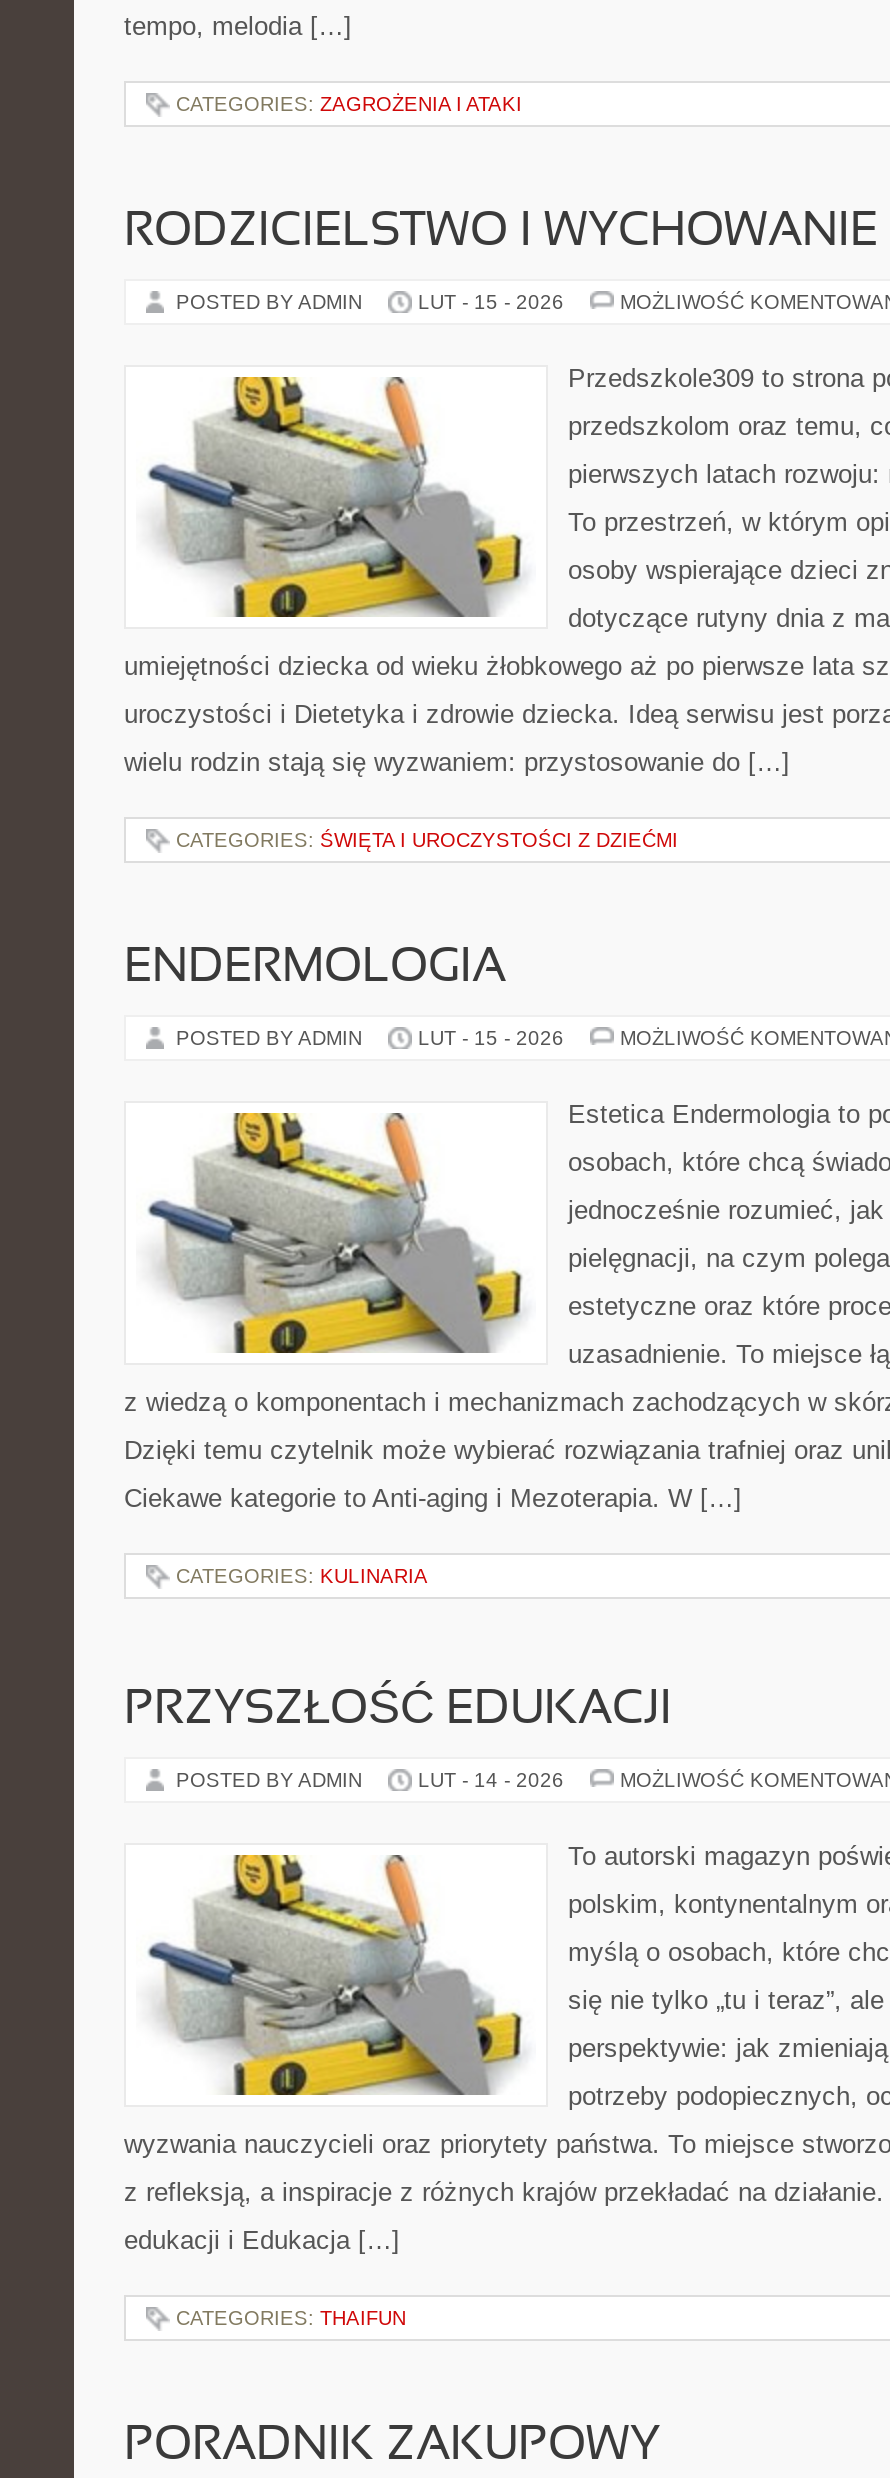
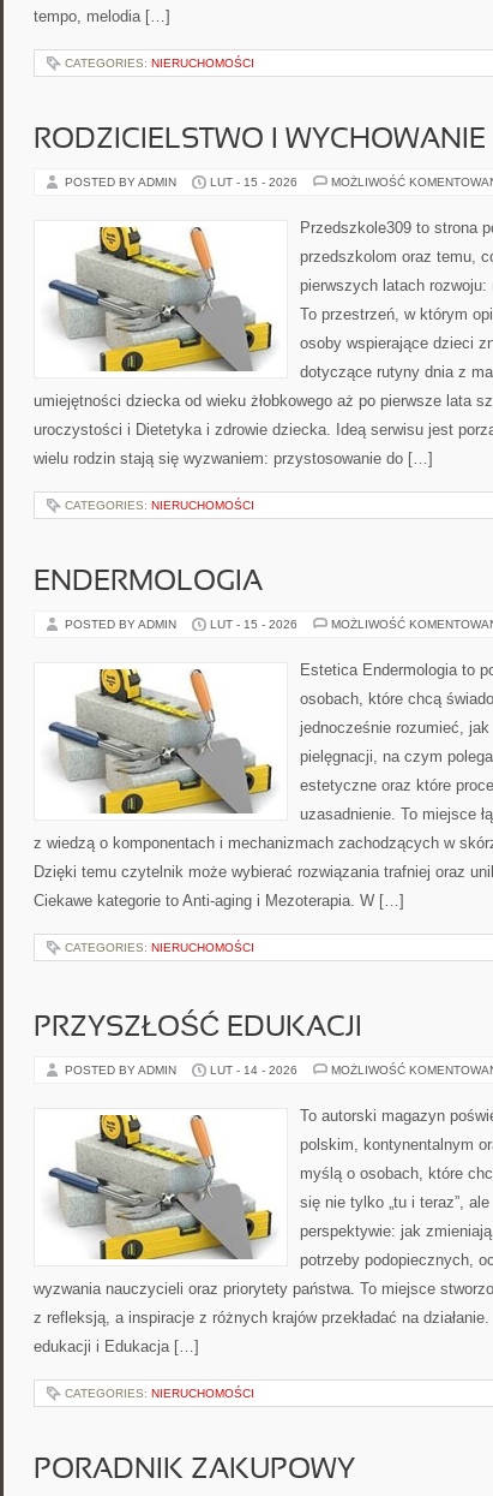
- CATEGORIES: ZAGROŻENIA I ATAKI
+ CATEGORIES: NIERUCHOMOŚCI

- CATEGORIES: ŚWIĘTA I UROCZYSTOŚCI Z DZIEĆMI
+ CATEGORIES: NIERUCHOMOŚCI

- CATEGORIES: KULINARIA
+ CATEGORIES: NIERUCHOMOŚCI

- CATEGORIES: THAIFUN
+ CATEGORIES: NIERUCHOMOŚCI
